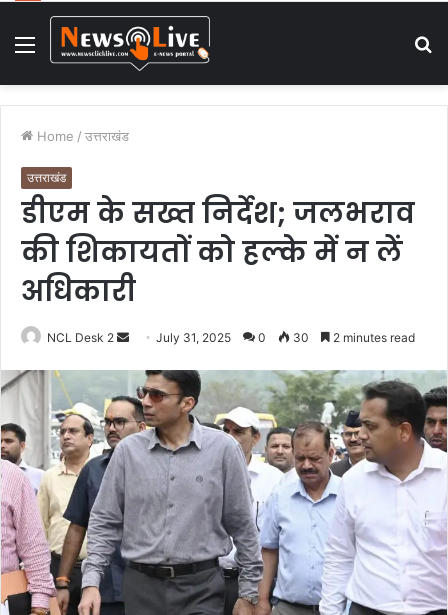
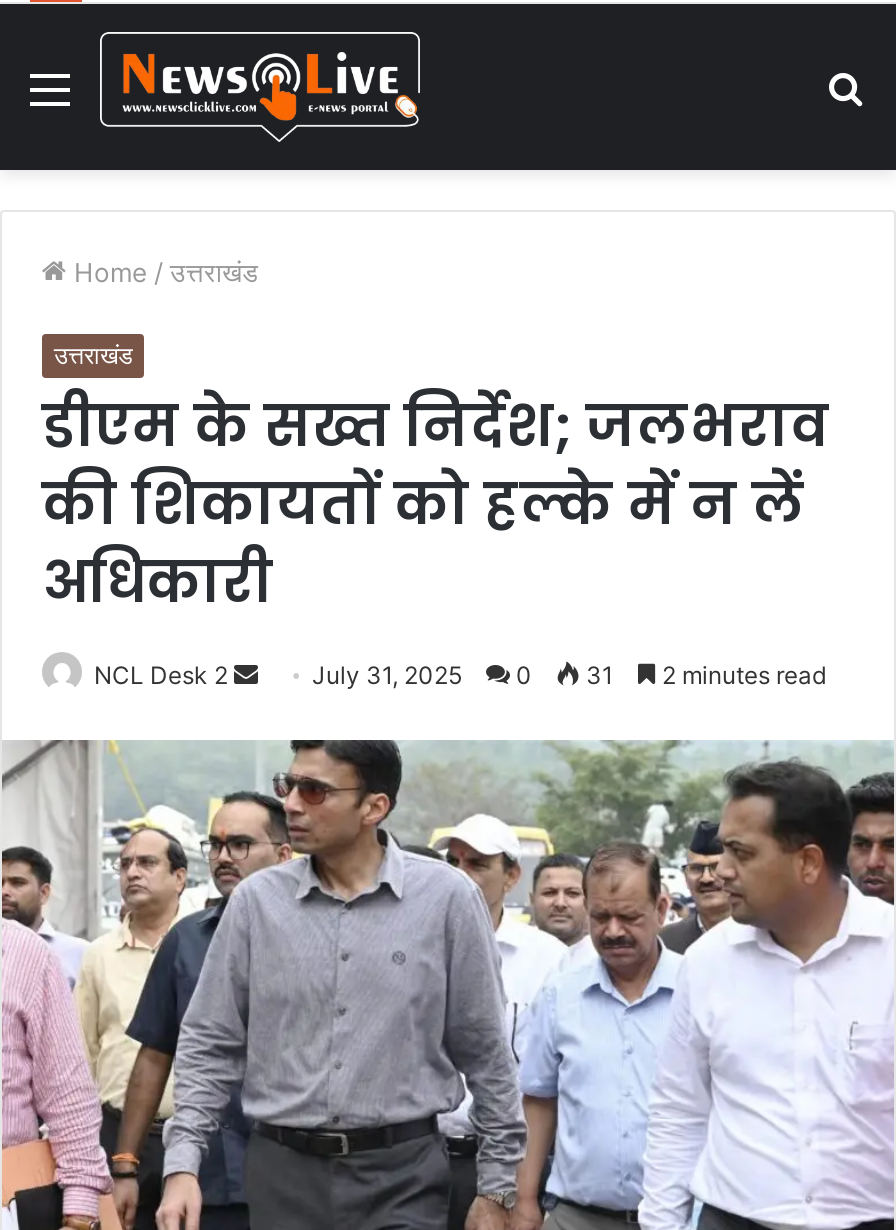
- 30
+ 31
